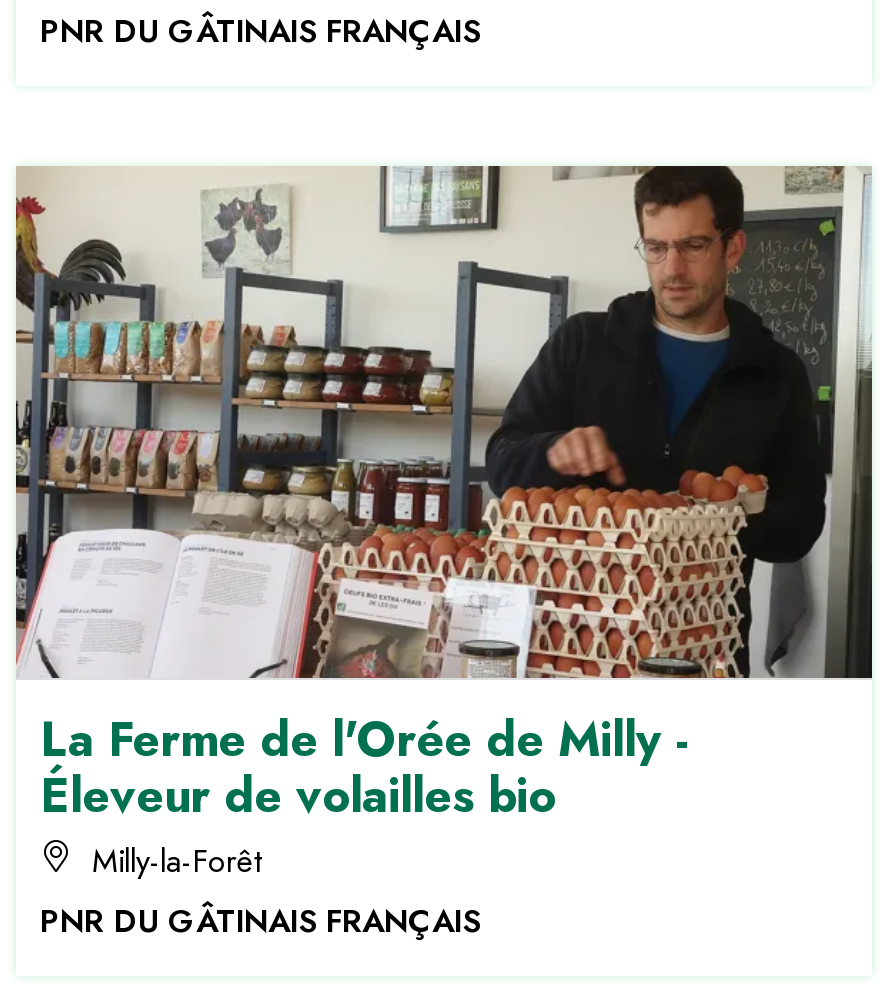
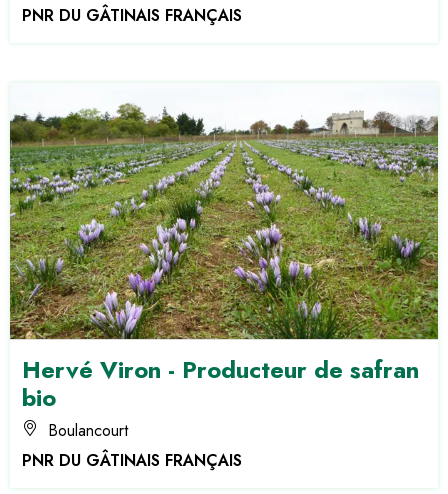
- [image]
- La Ferme de l'Orée de Milly -
- Éleveur de volailles bio
- Milly-la-Forêt
+ [image]
+ Hervé Viron - Producteur de safran
+ bio
+ Boulancourt
